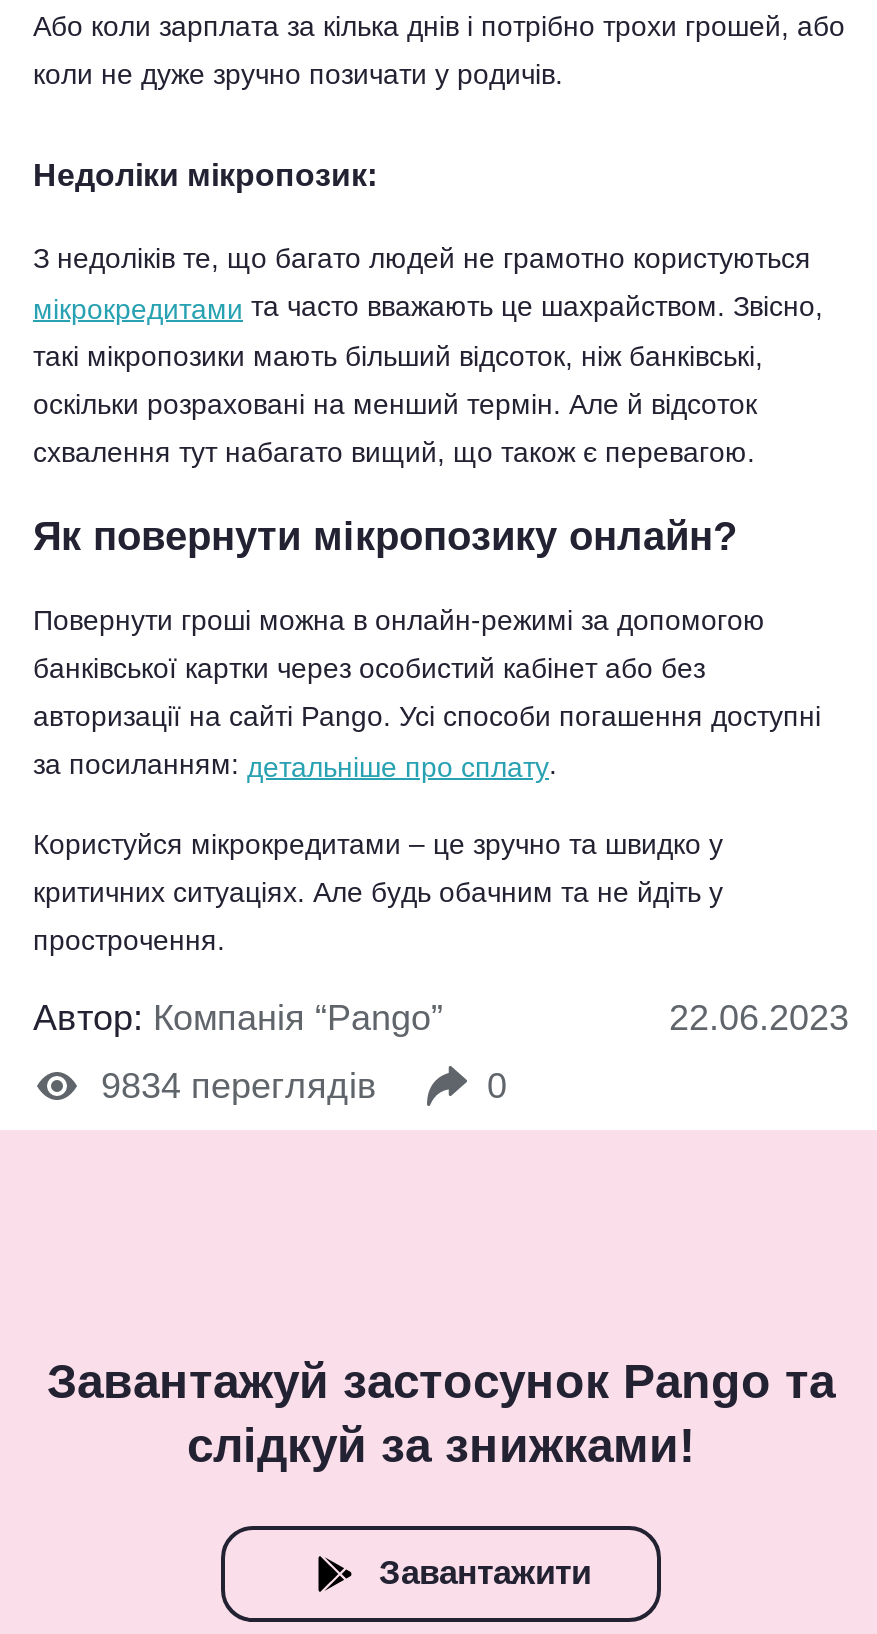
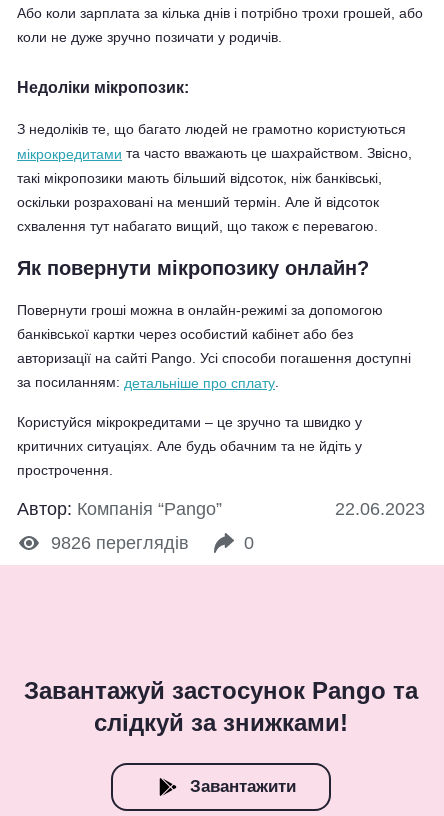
- 9834 переглядів
+ 9826 переглядів
